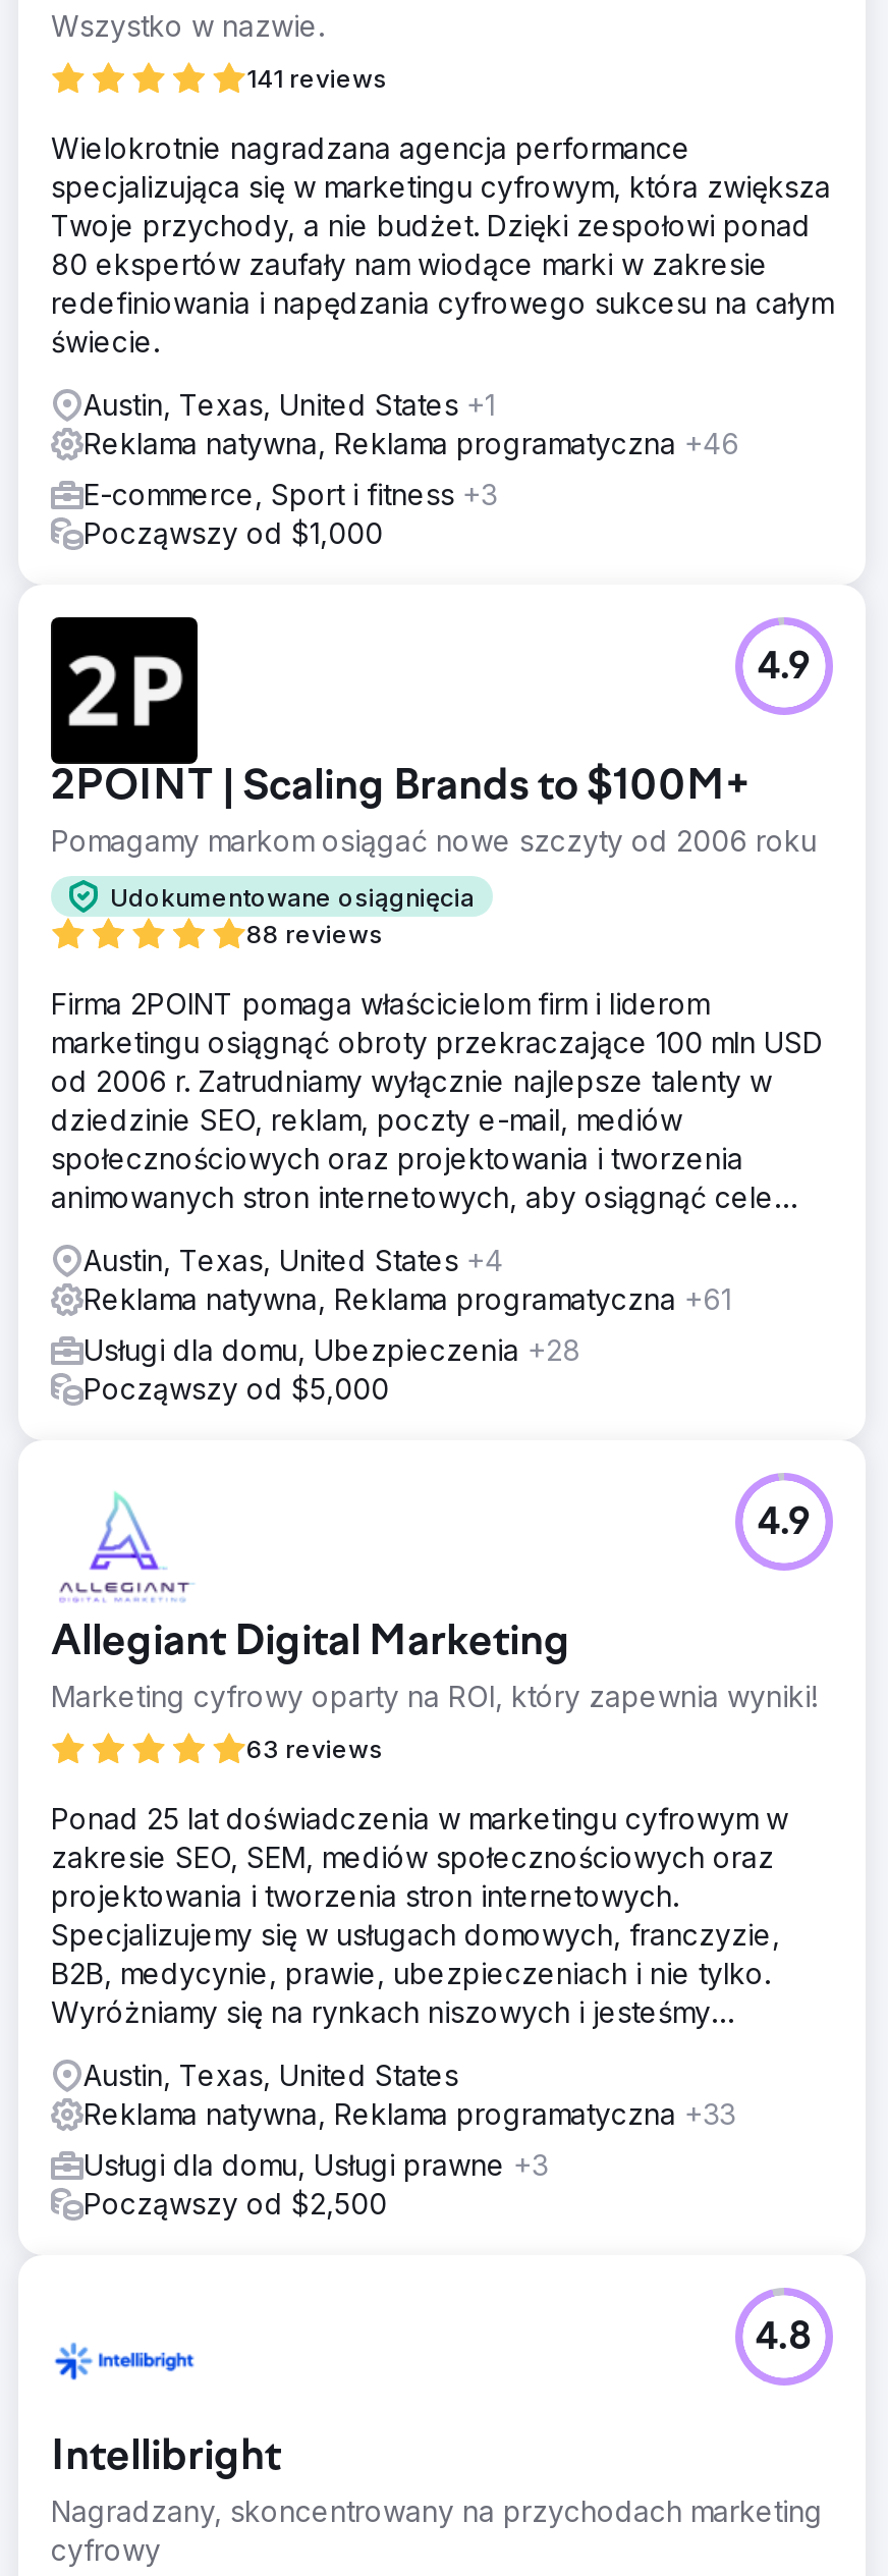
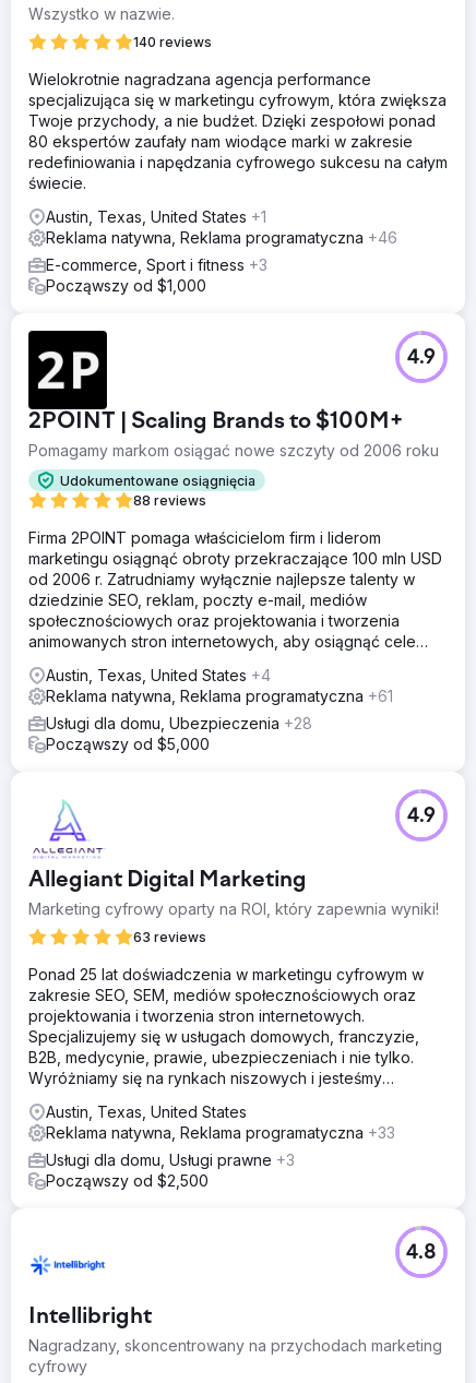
- 141 reviews
+ 140 reviews
